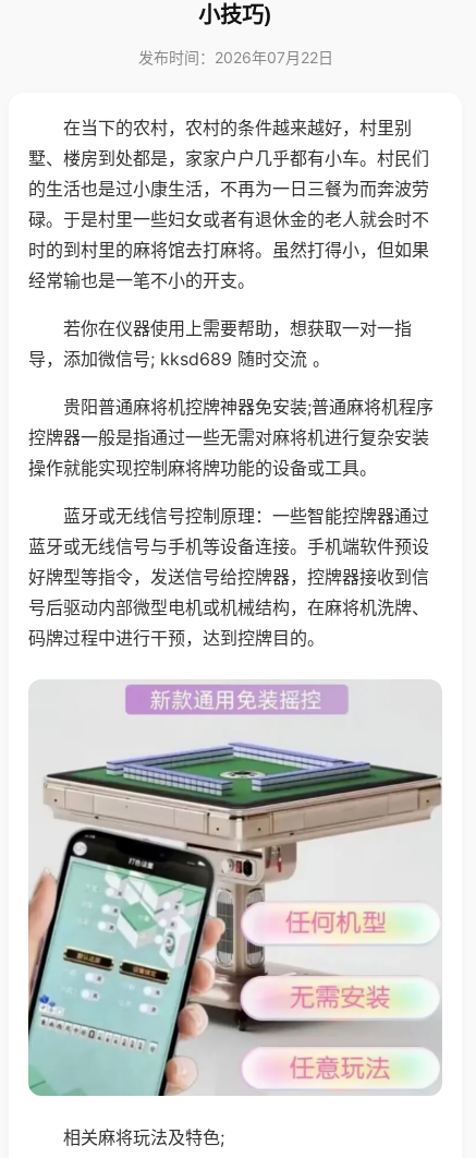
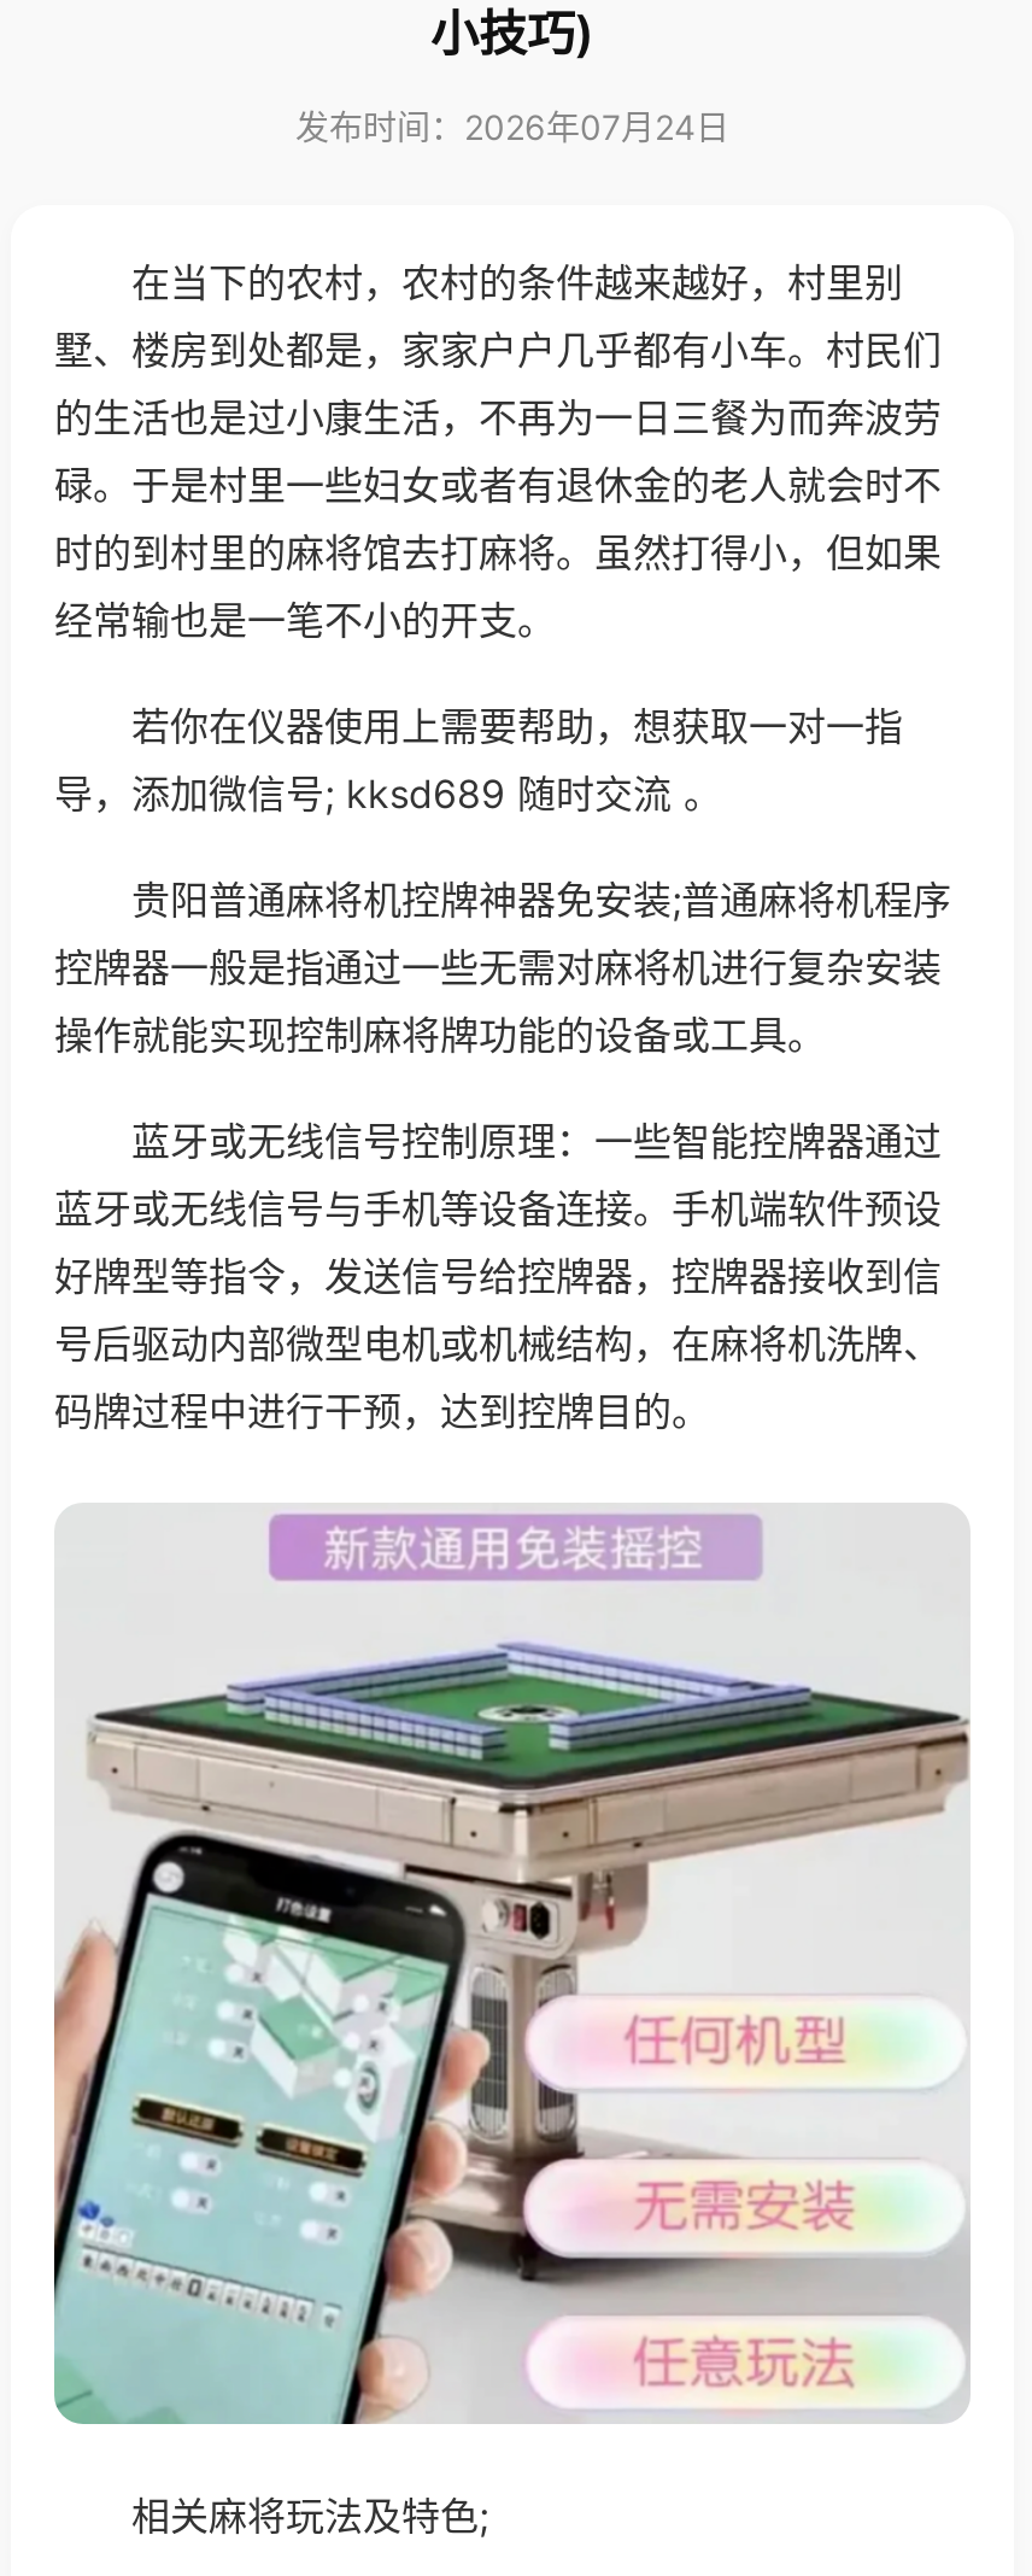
- 发布时间：2026年07月22日
+ 发布时间：2026年07月24日
